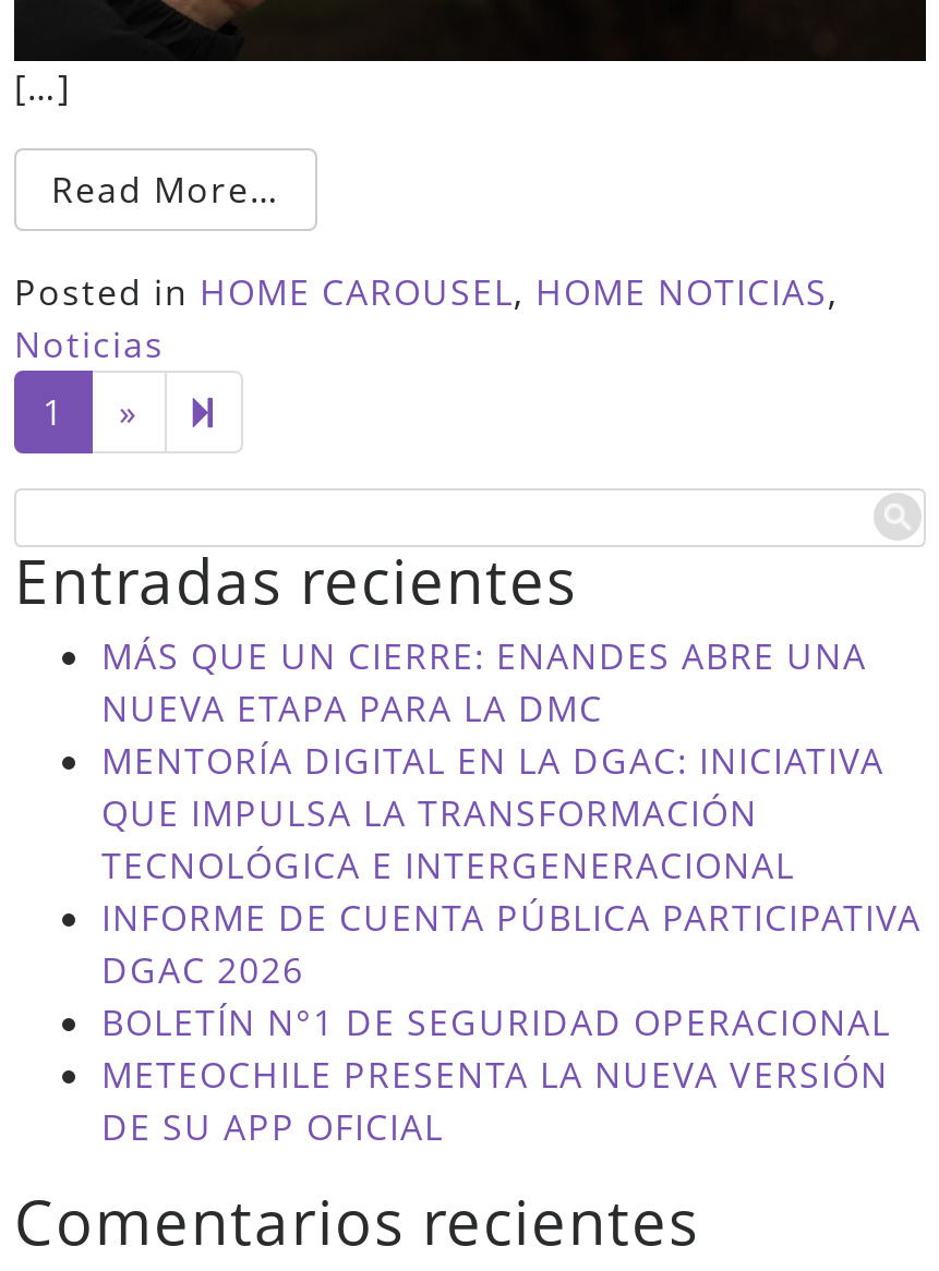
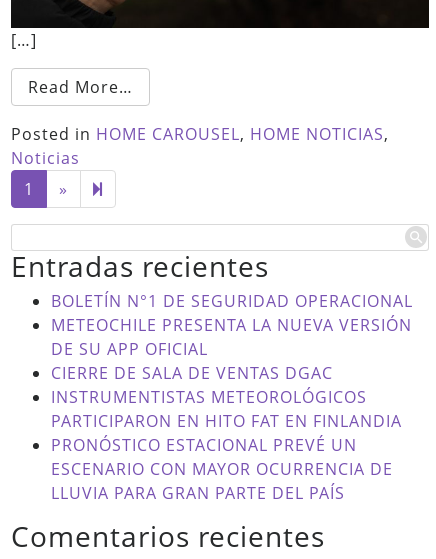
- MÁS QUE UN CIERRE: ENANDES ABRE UNA
- NUEVA ETAPA PARA LA DMC
- MENTORÍA DIGITAL EN LA DGAC: INICIATIVA
- QUE IMPULSA LA TRANSFORMACIÓN
- TECNOLÓGICA E INTERGENERACIONAL
- INFORME DE CUENTA PÚBLICA PARTICIPATIVA
- DGAC 2026

moved up: BOLETÍN N°1 DE SEGURIDAD OPERACIONAL | METEOCHILE PRESENTA LA NUEVA VERSIÓN | DE SU APP OFICIAL

+ CIERRE DE SALA DE VENTAS DGAC
+ INSTRUMENTISTAS METEOROLÓGICOS
+ PARTICIPARON EN HITO FAT EN FINLANDIA
+ PRONÓSTICO ESTACIONAL PREVÉ UN
+ ESCENARIO CON MAYOR OCURRENCIA DE
+ LLUVIA PARA GRAN PARTE DEL PAÍS
